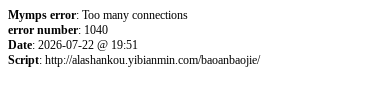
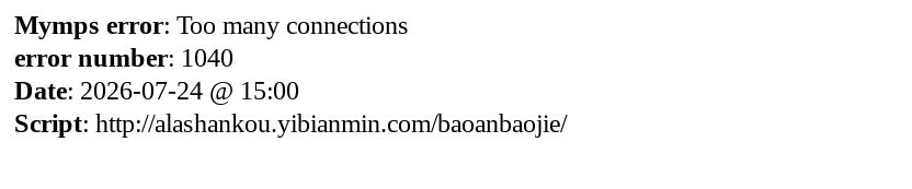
- Date: 2026-07-22 @ 19:51
+ Date: 2026-07-24 @ 15:00
